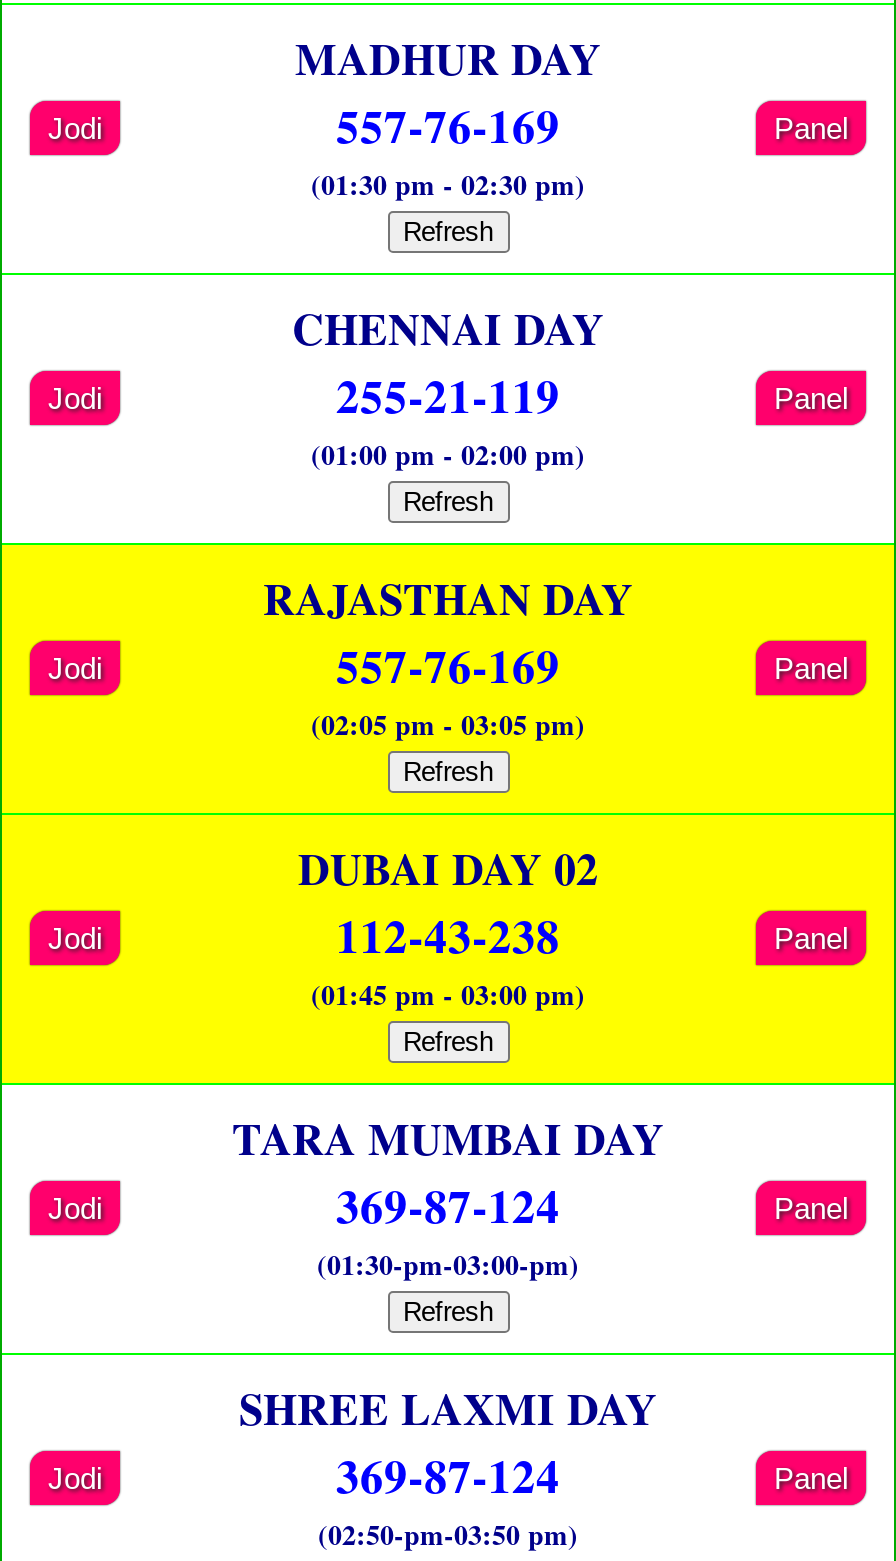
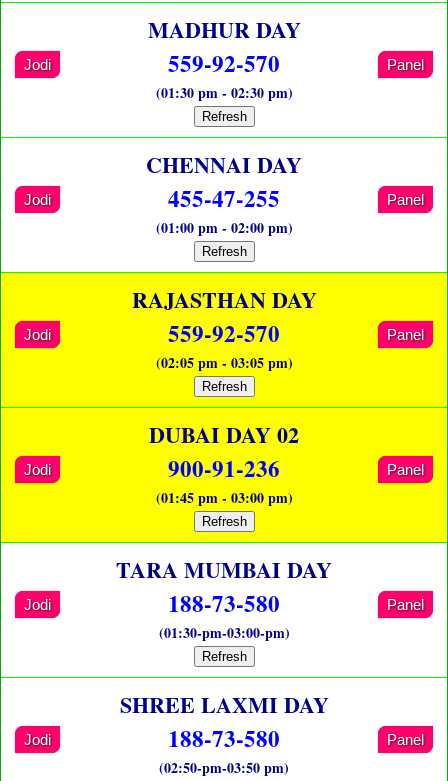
- 557-76-169
+ 559-92-570

- 255-21-119
+ 455-47-255

- 557-76-169
+ 559-92-570

- 112-43-238
+ 900-91-236

- 369-87-124
+ 188-73-580

- 369-87-124
+ 188-73-580
